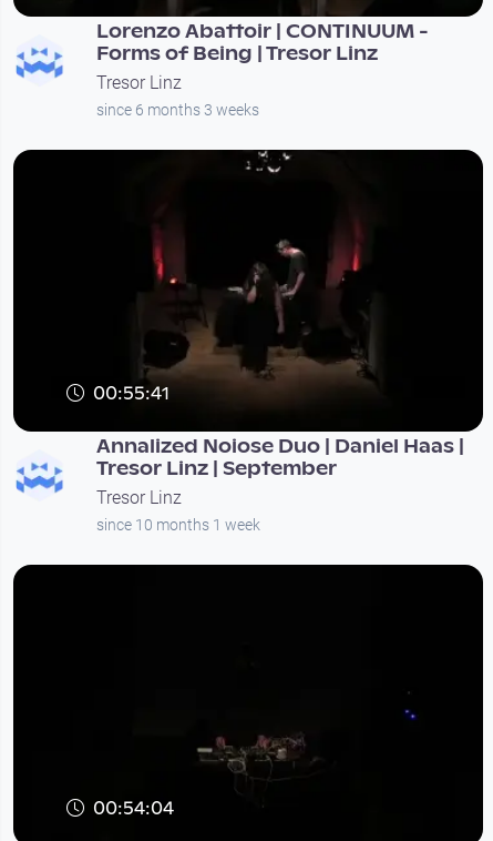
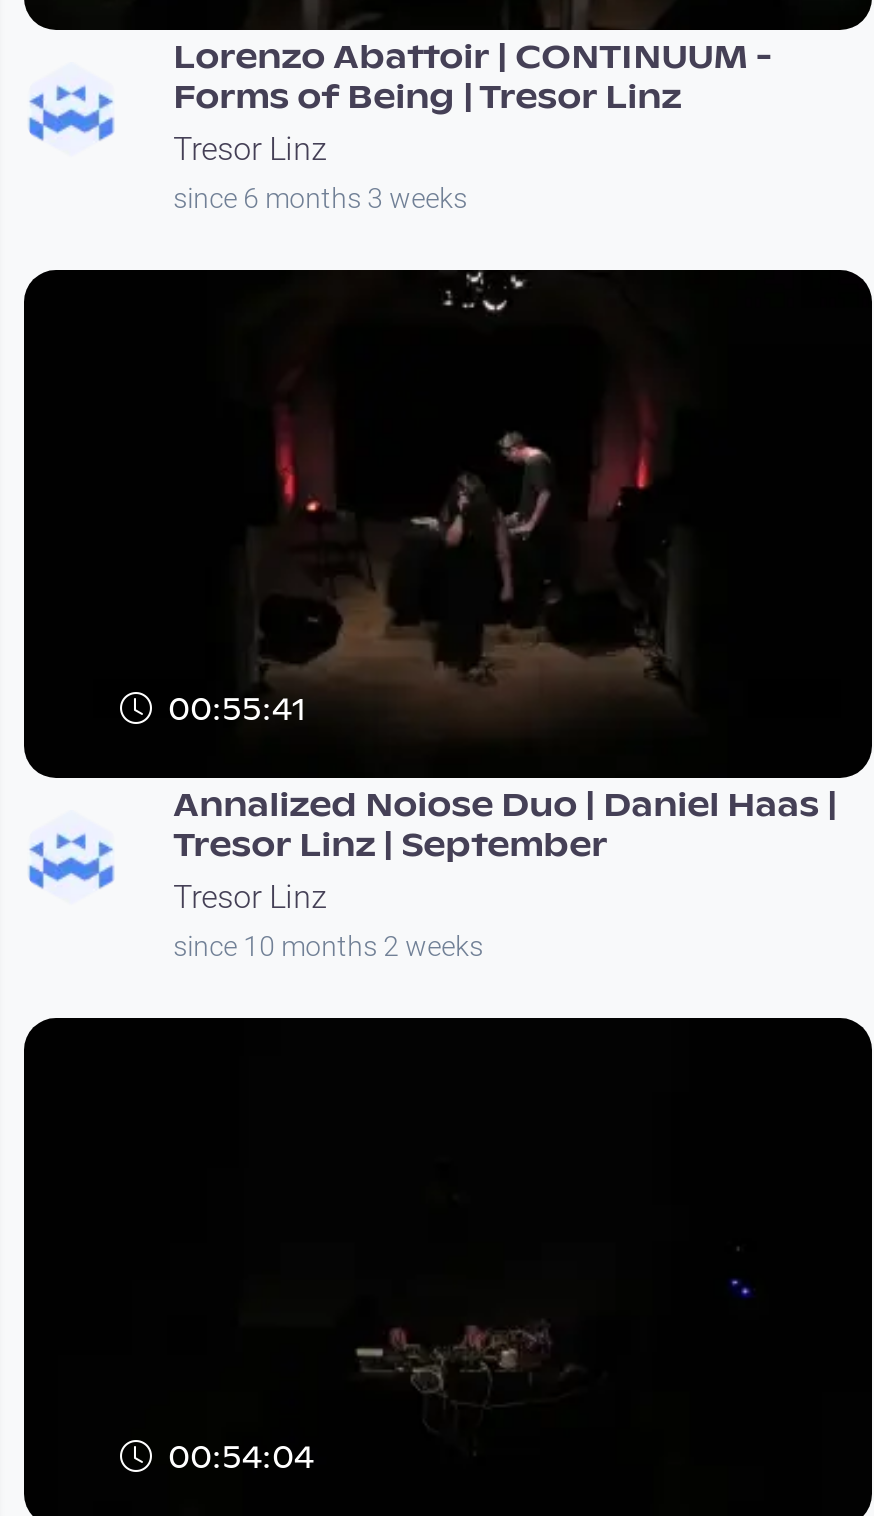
- since 10 months 1 week
+ since 10 months 2 weeks
